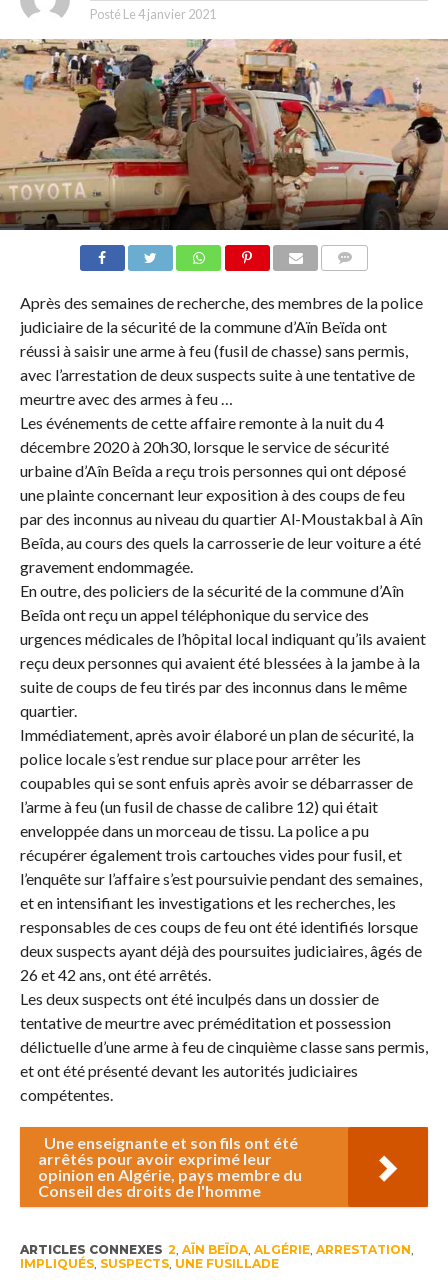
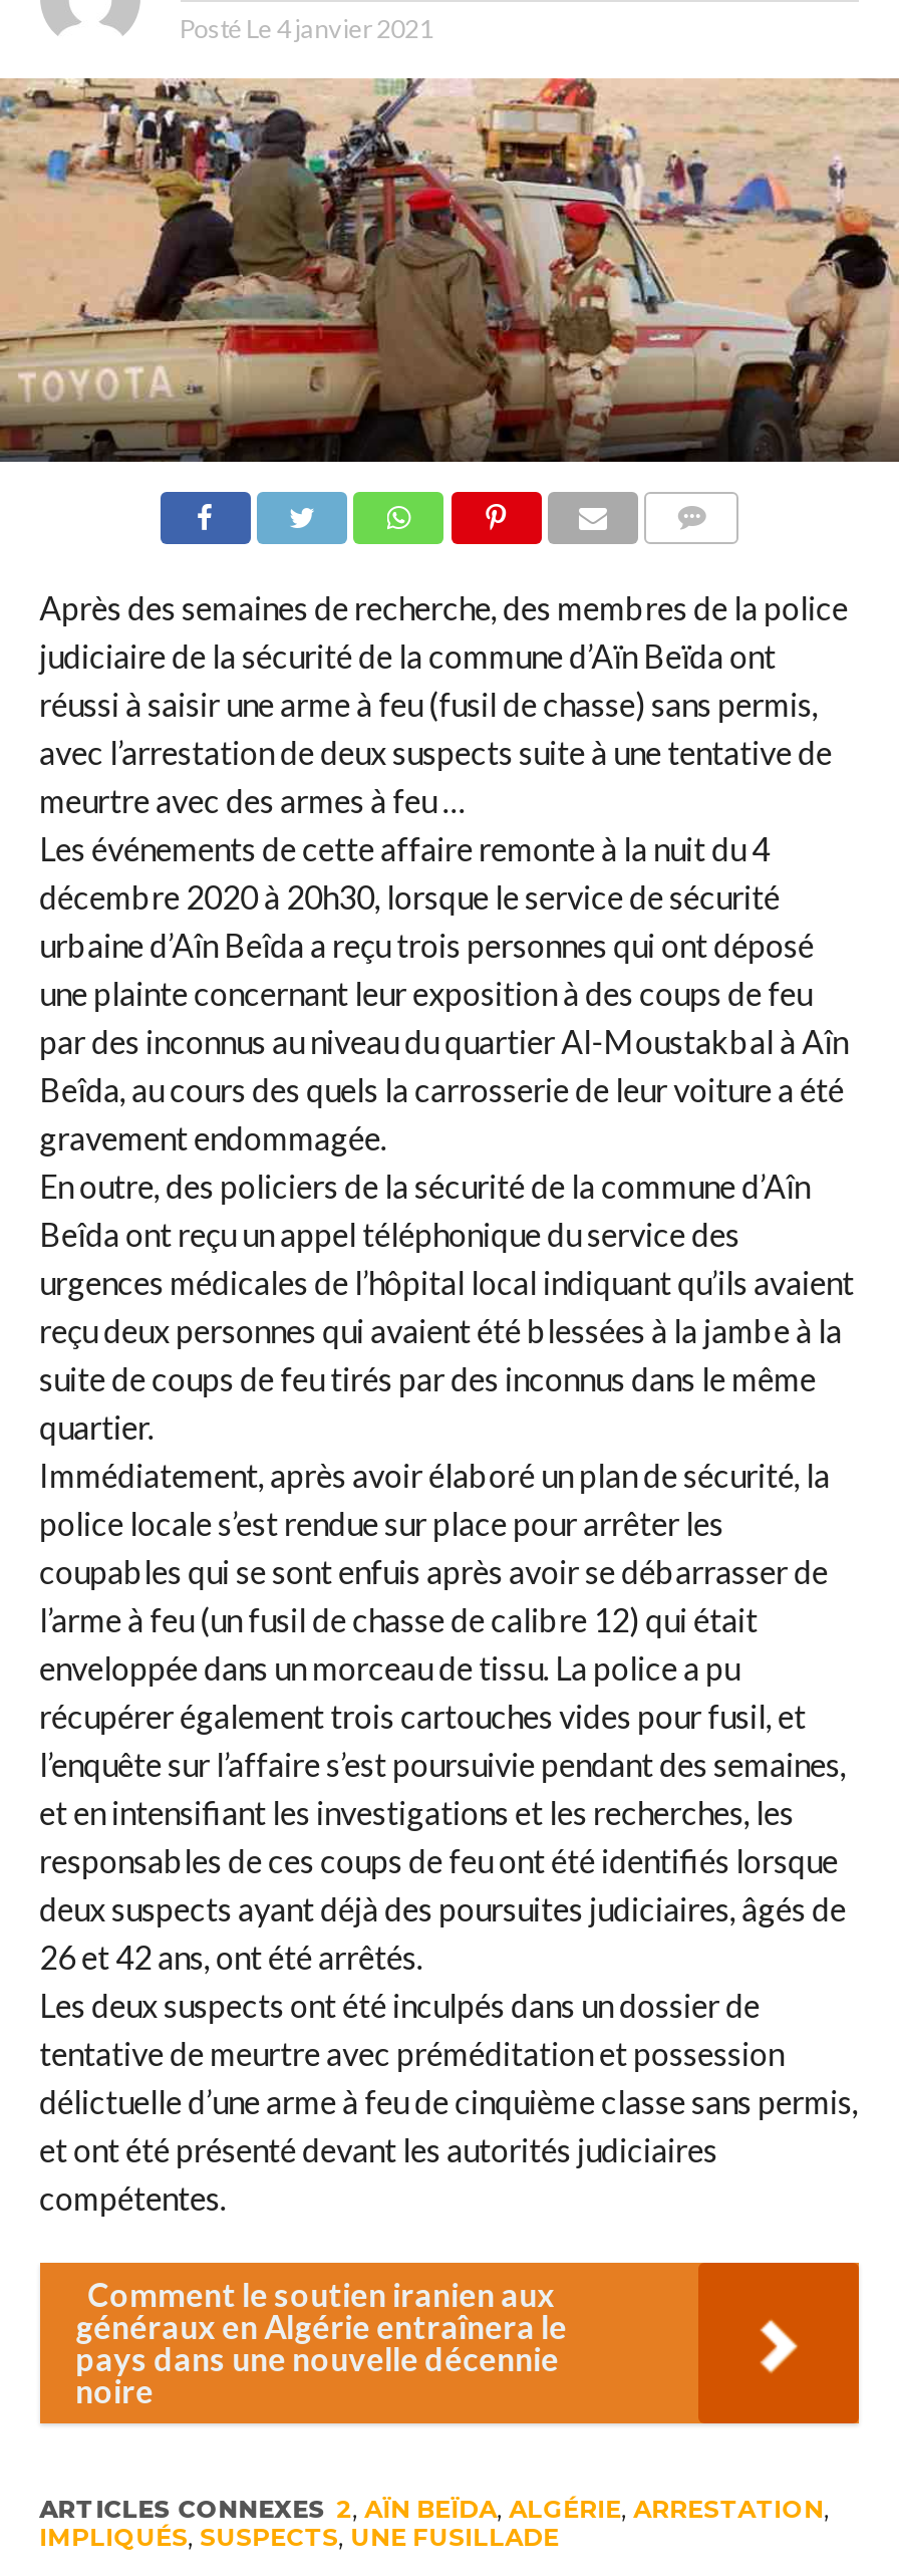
- Une enseignante et son fils ont été
- arrêtés pour avoir exprimé leur
- opinion en Algérie, pays membre du
- Conseil des droits de l'homme
+ Comment le soutien iranien aux
+ généraux en Algérie entraînera le
+ pays dans une nouvelle décennie
+ noire
